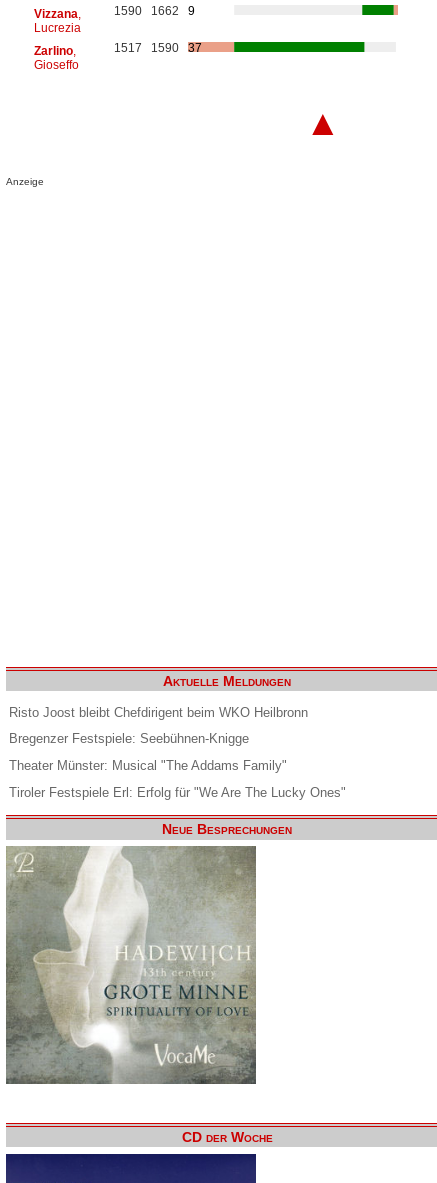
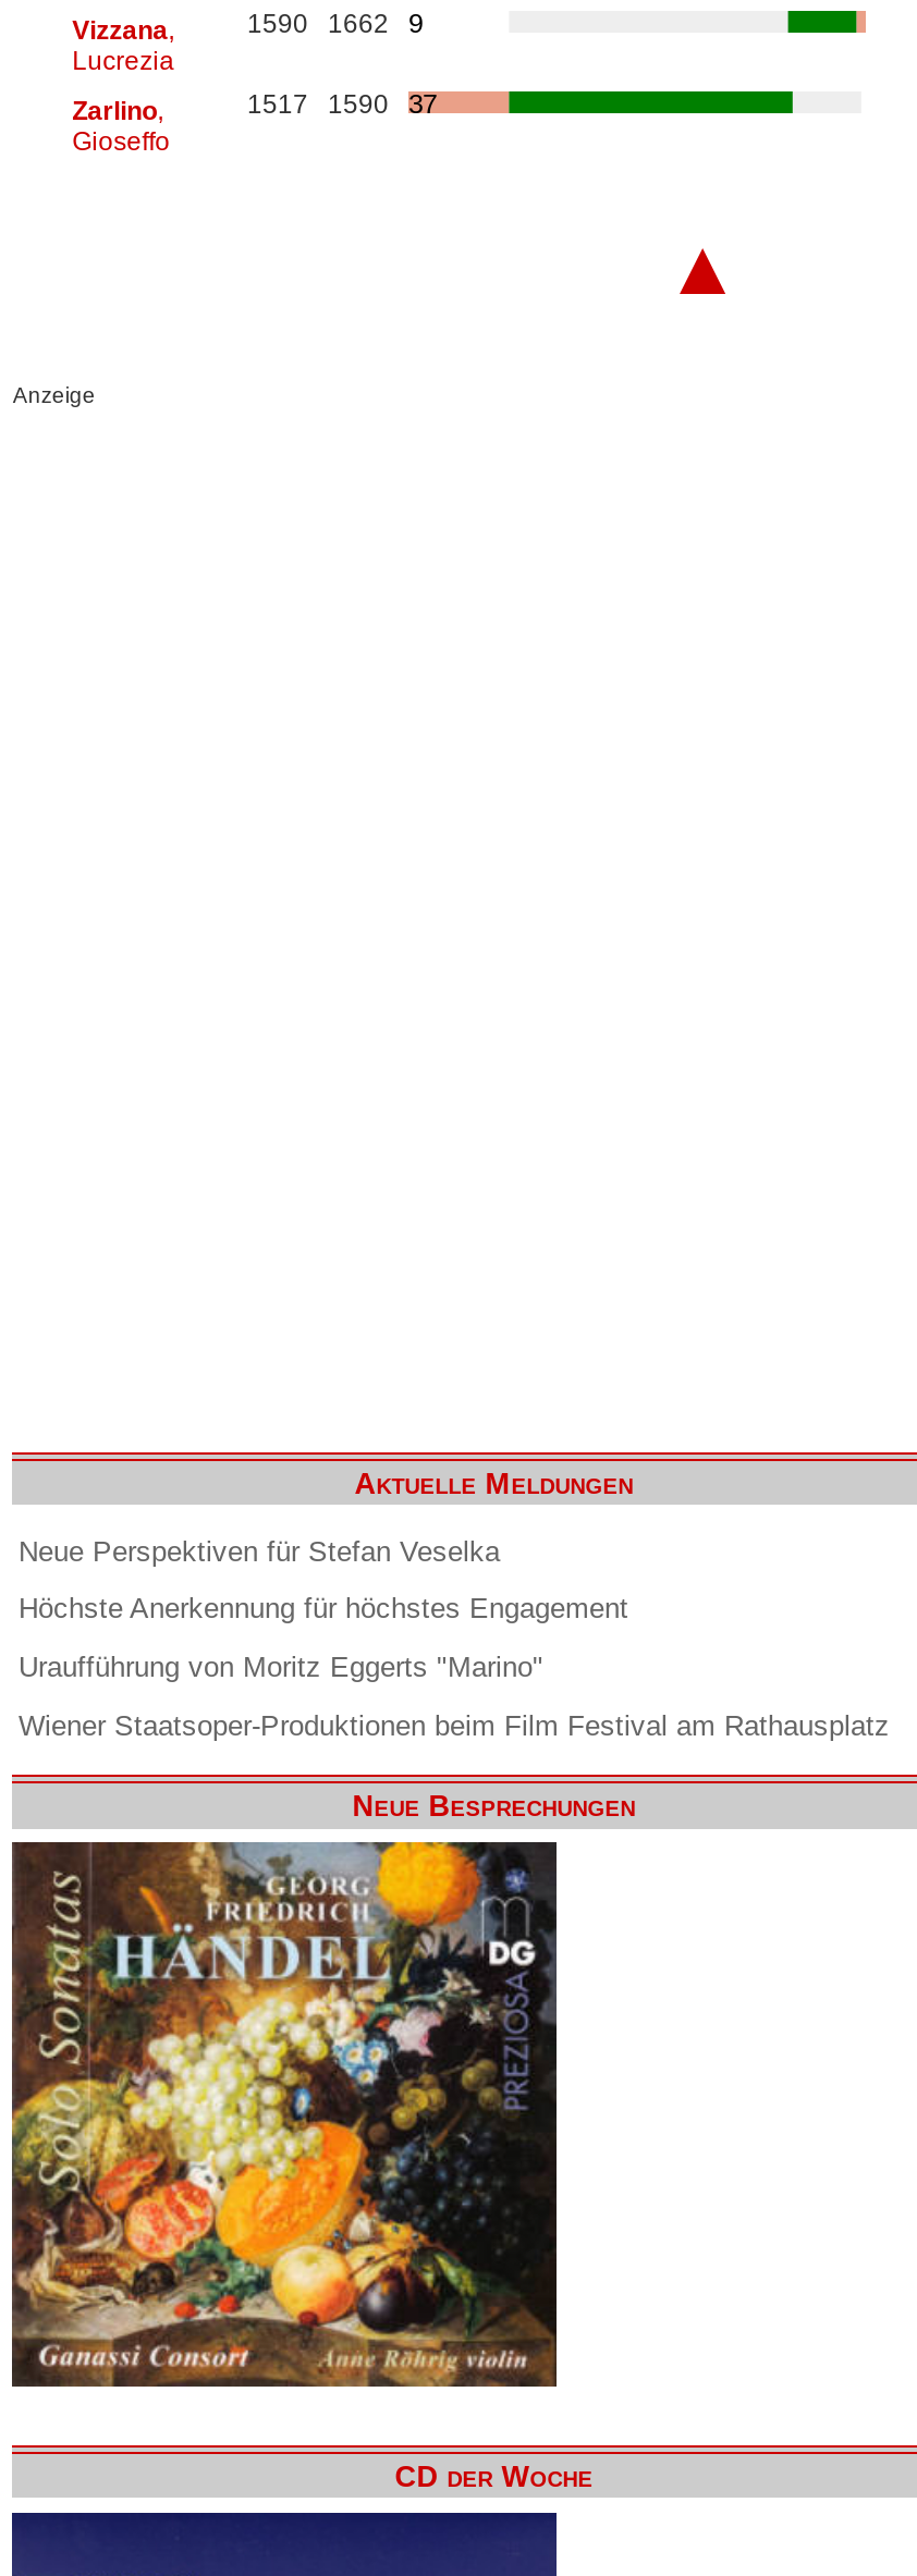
- Risto Joost bleibt Chefdirigent beim WKO Heilbronn
+ Neue Perspektiven für Stefan Veselka

- Bregenzer Festspiele: Seebühnen-Knigge
+ Höchste Anerkennung für höchstes Engagement

- Theater Münster: Musical "The Addams Family"
+ Uraufführung von Moritz Eggerts "Marino"

- Tiroler Festspiele Erl: Erfolg für "We Are The Lucky Ones"
+ Wiener Staatsoper-Produktionen beim Film Festival am Rathausplatz

- [image]
+ [image]
